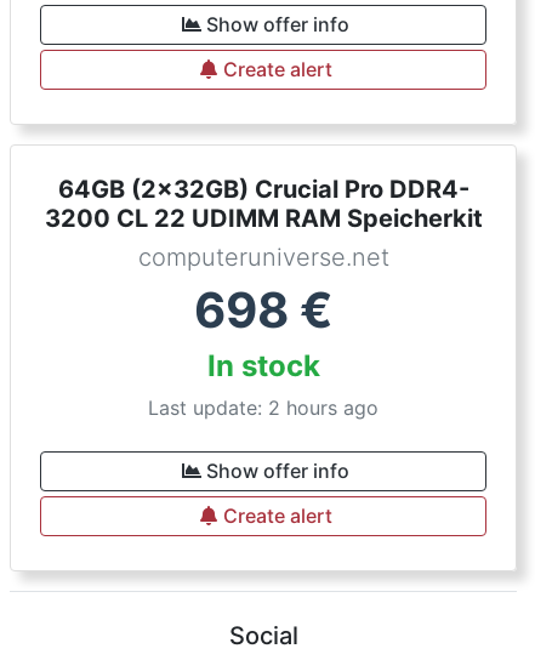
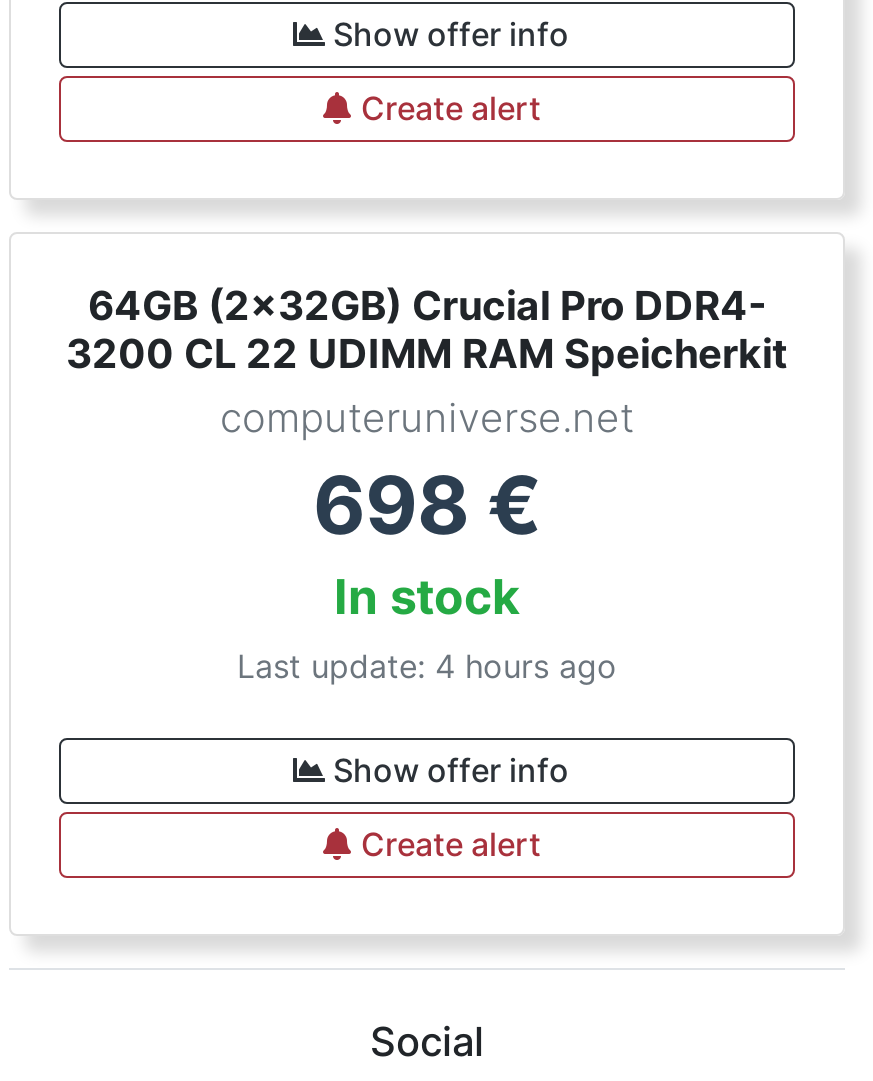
- Last update: 2 hours ago
+ Last update: 4 hours ago
